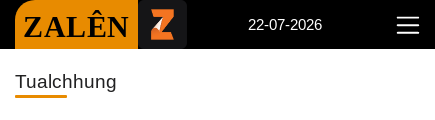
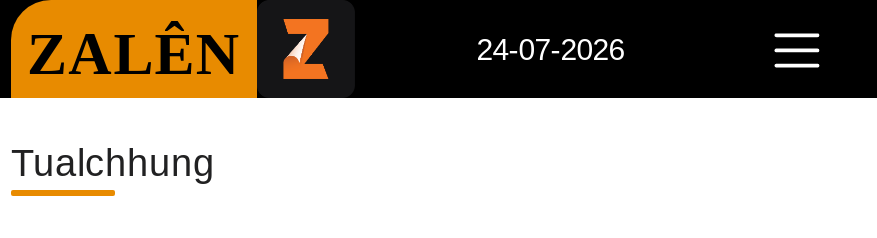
- 22-07-2026
+ 24-07-2026
